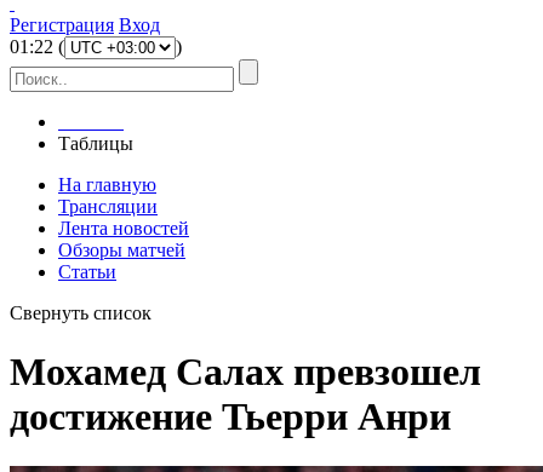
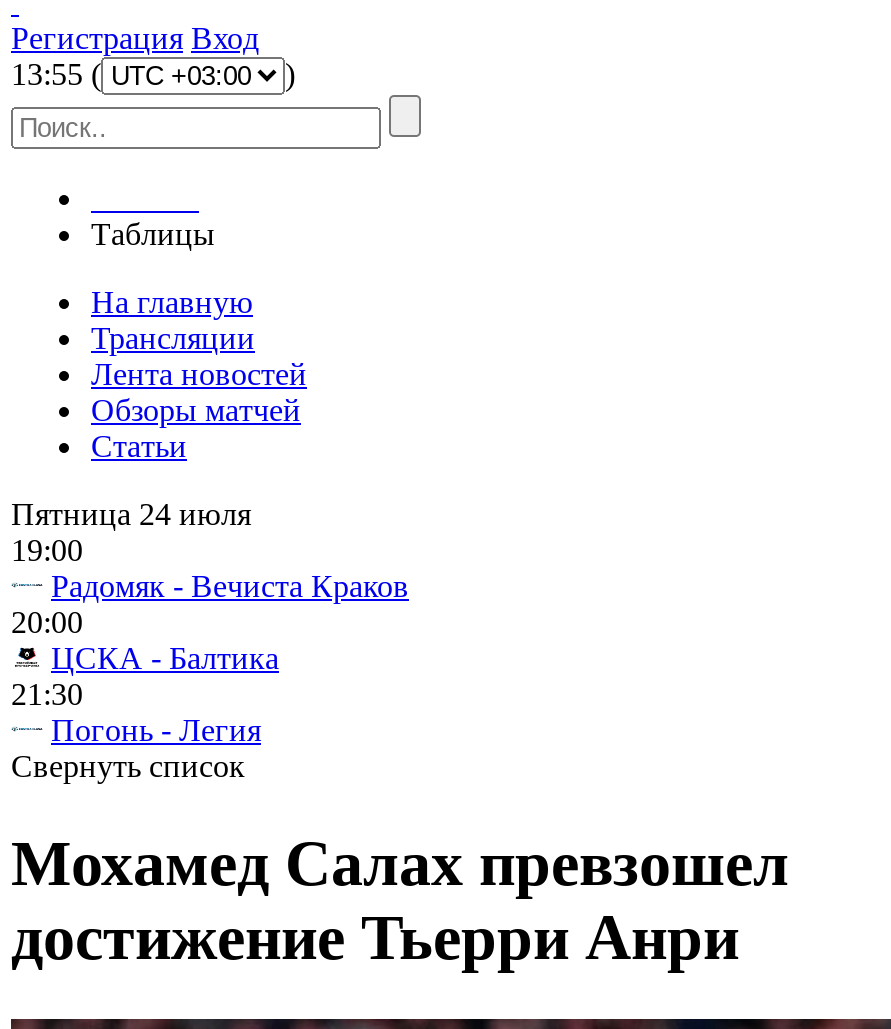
- 01:22 (
+ 13:55 (

+ Пятница 24 июля
+ 19:00
+ Радомяк - Вечиста Краков
+ 20:00
+ ЦСКА - Балтика
+ 21:30
+ Погонь - Легия
